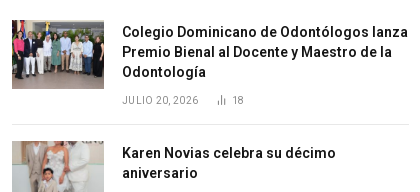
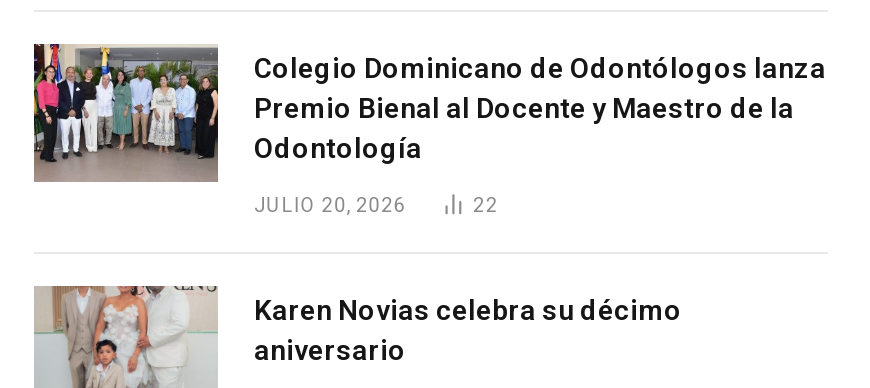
- 18
+ 22
